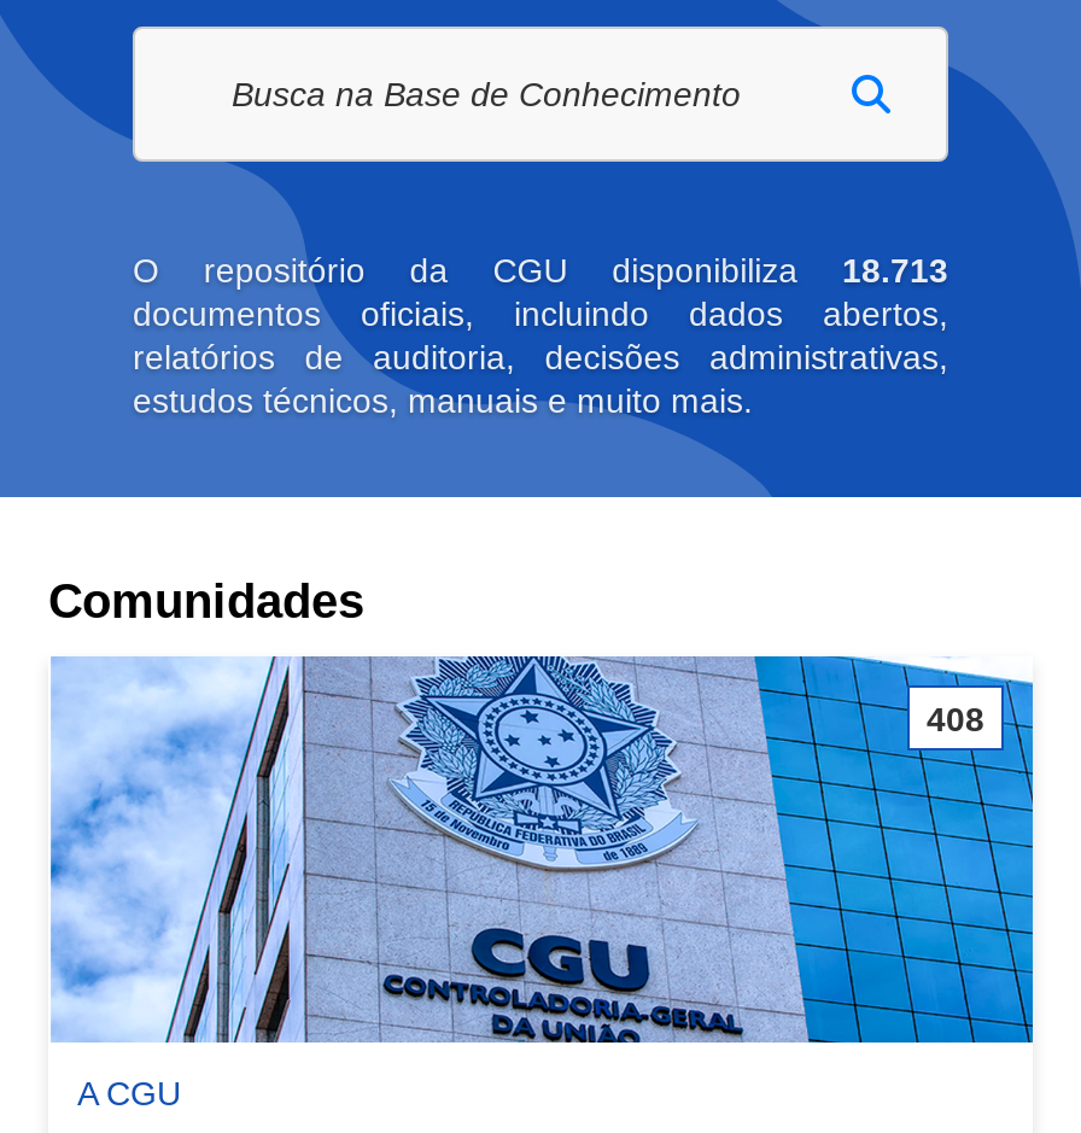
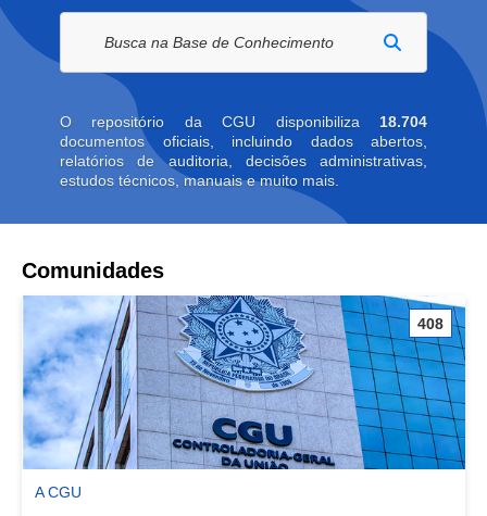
- O repositório da CGU disponibiliza 18.713
+ O repositório da CGU disponibiliza 18.704
